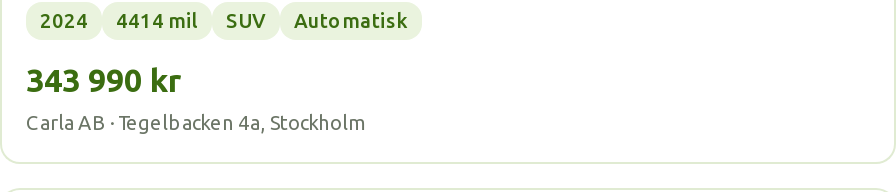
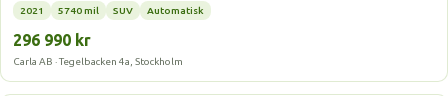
- 2024
- 4414 mil
+ 2021
+ 5740 mil

- 343 990 kr
+ 296 990 kr
